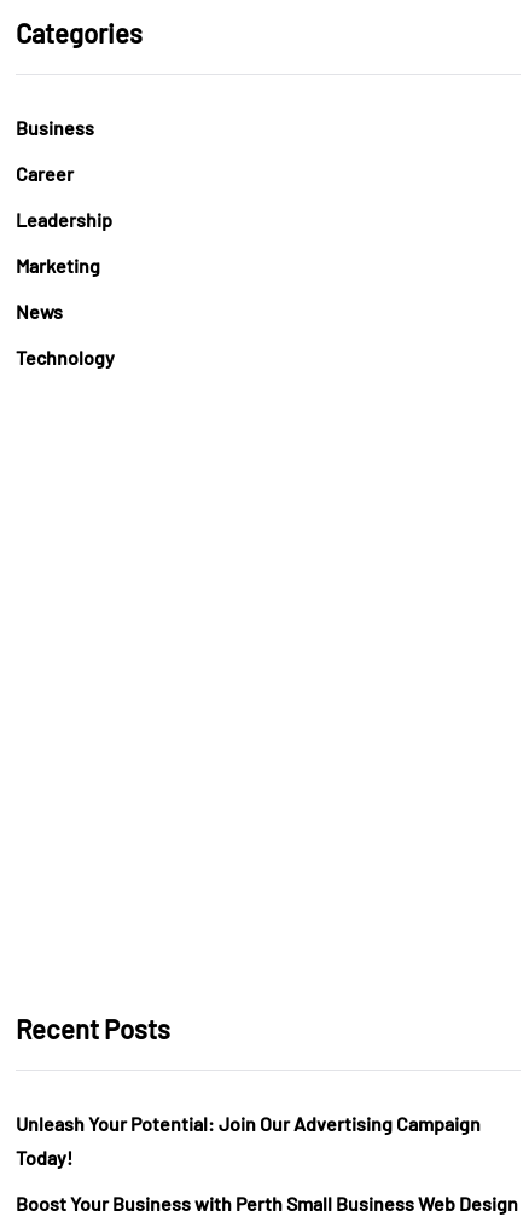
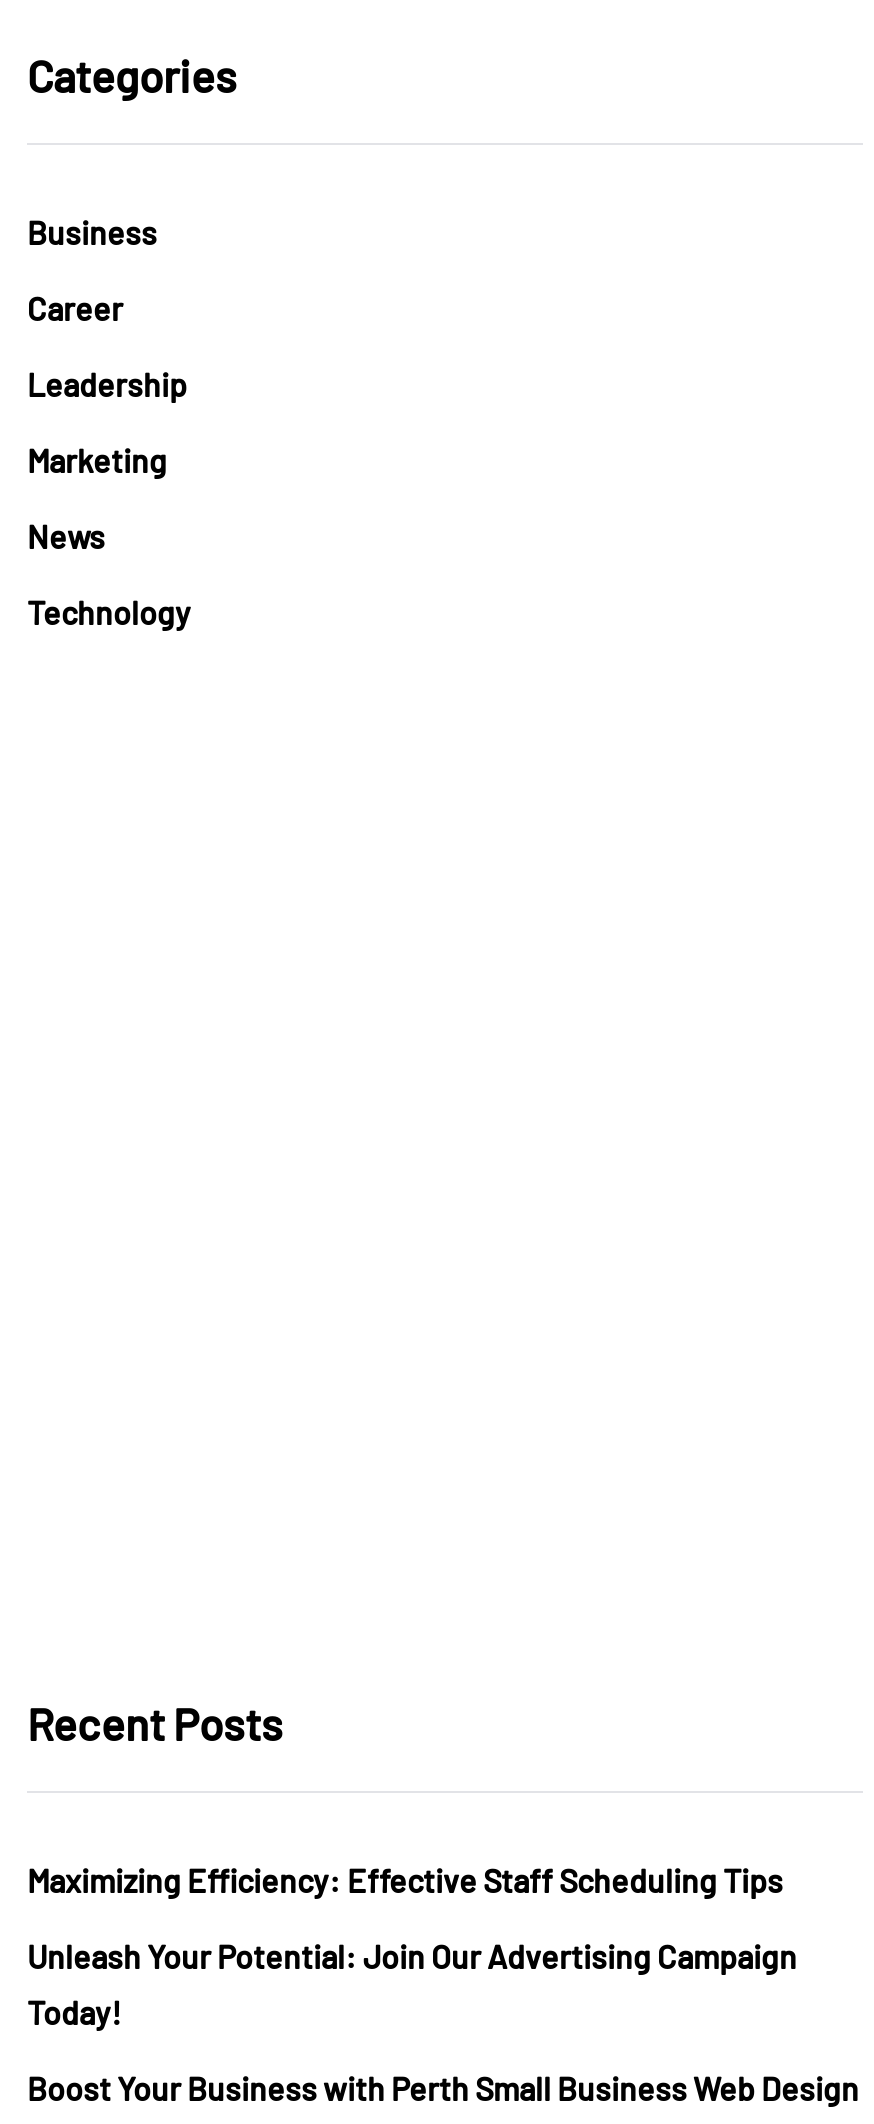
+ Maximizing Efficiency: Effective Staff Scheduling Tips
